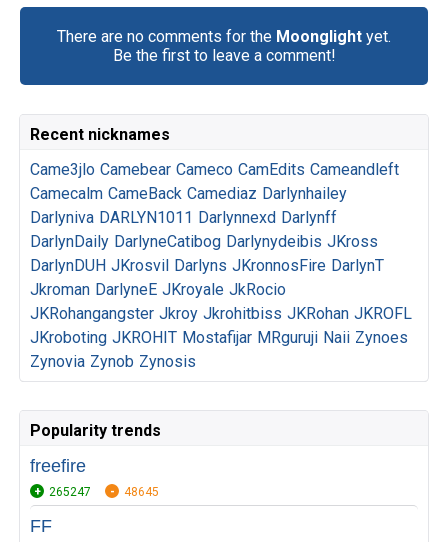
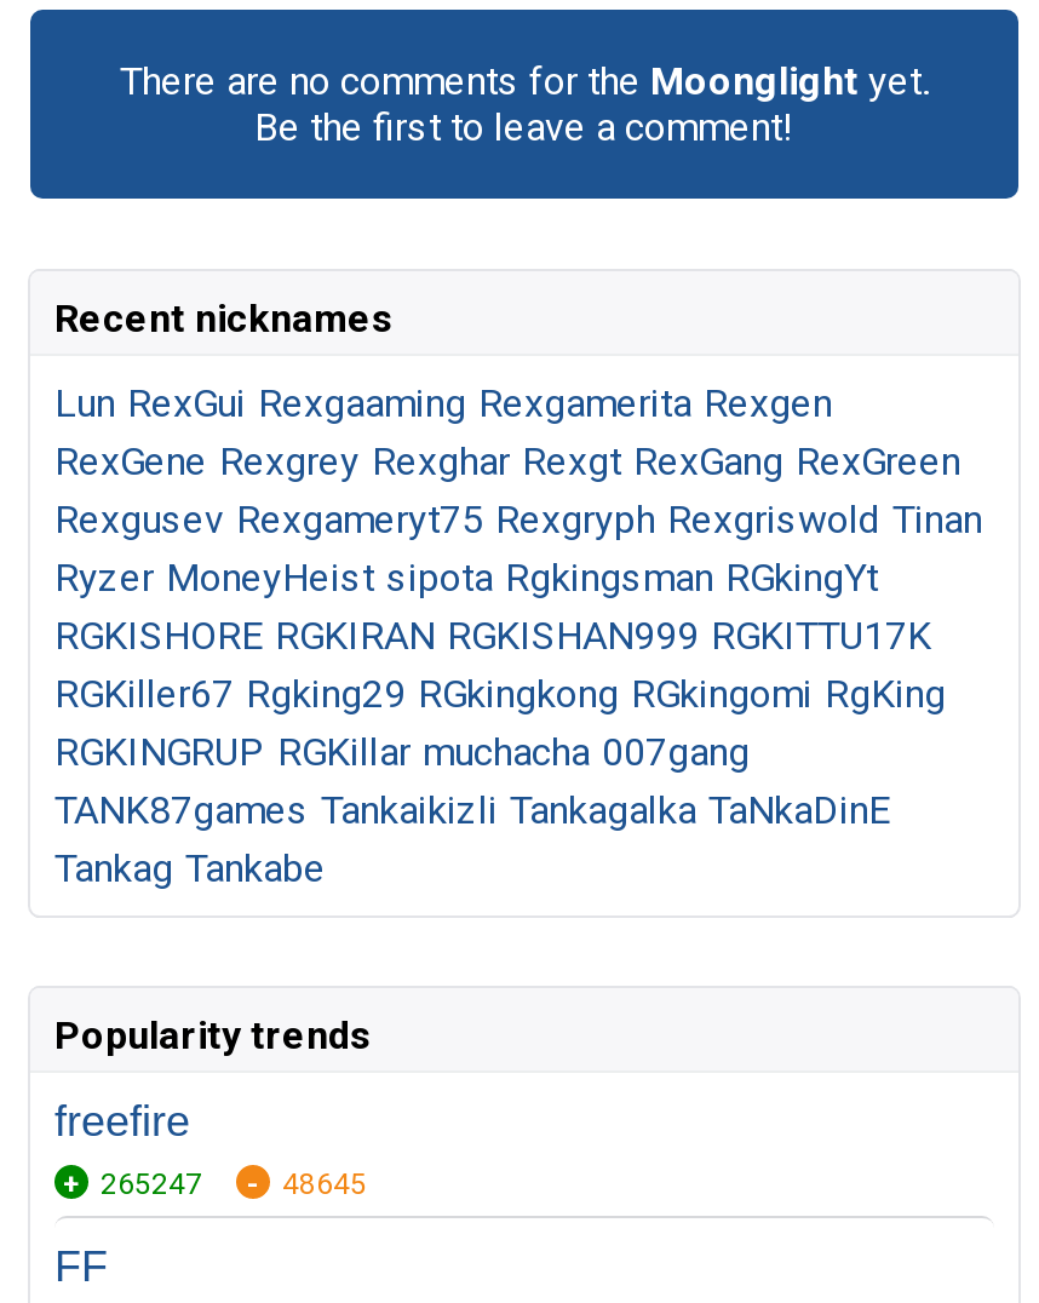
- Came3jlo Camebear Cameco CamEdits Cameandleft
- Camecalm CameBack Camediaz Darlynhailey
- Darlyniva DARLYN1011 Darlynnexd Darlynff
- DarlynDaily DarlyneCatibog Darlynydeibis JKross
- DarlynDUH JKrosvil Darlyns JKronnosFire DarlynT
- Jkroman DarlyneE JKroyale JkRocio
- JKRohangangster Jkroy Jkrohitbiss JKRohan JKROFL
- JKroboting JKROHIT Mostafijar MRguruji Naii Zynoes
- Zynovia Zynob Zynosis
+ Lun RexGui Rexgaaming Rexgamerita Rexgen
+ RexGene Rexgrey Rexghar Rexgt RexGang RexGreen
+ Rexgusev Rexgameryt75 Rexgryph Rexgriswold Tinan
+ Ryzer MoneyHeist sipota Rgkingsman RGkingYt
+ RGKISHORE RGKIRAN RGKISHAN999 RGKITTU17K
+ RGKiller67 Rgking29 RGkingkong RGkingomi RgKing
+ RGKINGRUP RGKillar muchacha 007gang
+ TANK87games Tankaikizli Tankagalka TaNkaDinE
+ Tankag Tankabe
